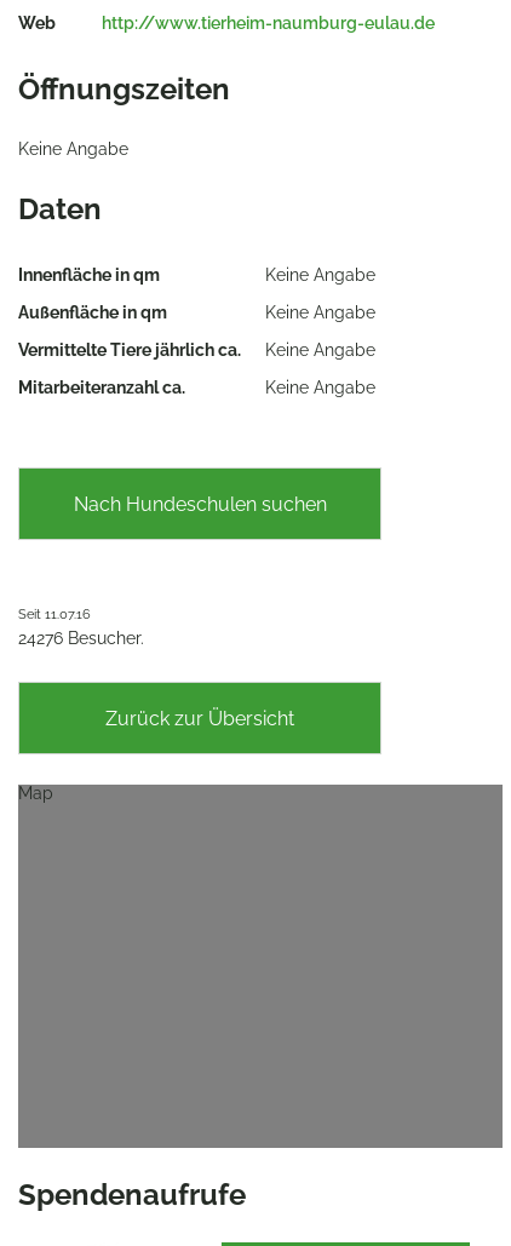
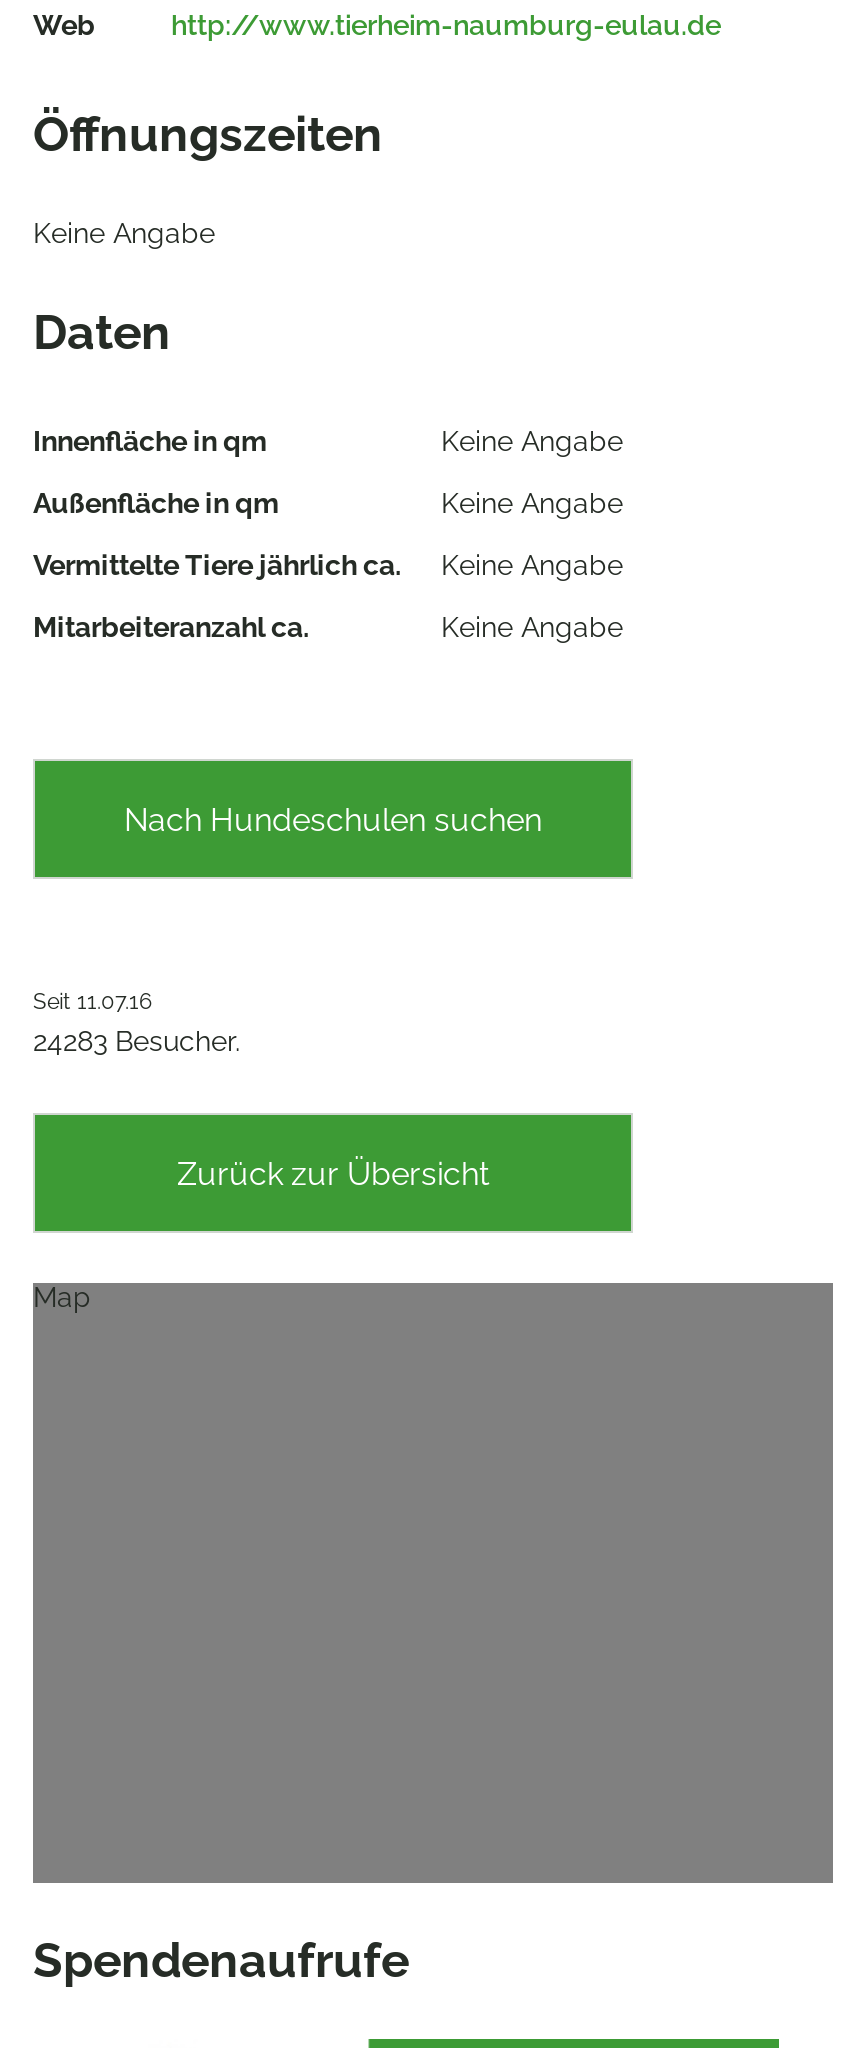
- 24276 Besucher.
+ 24283 Besucher.
